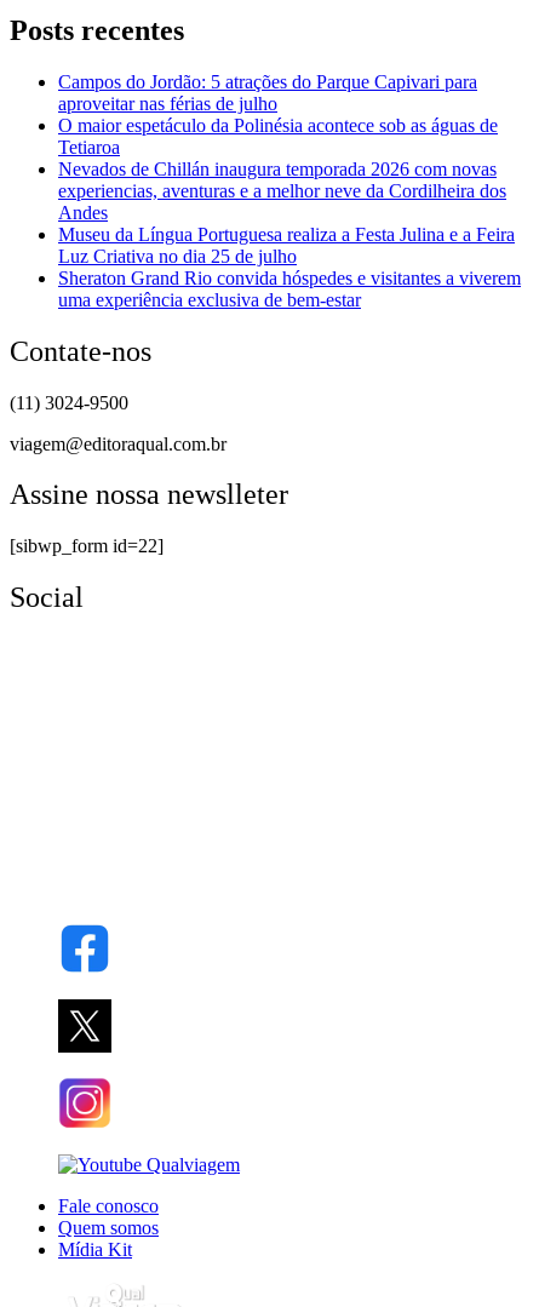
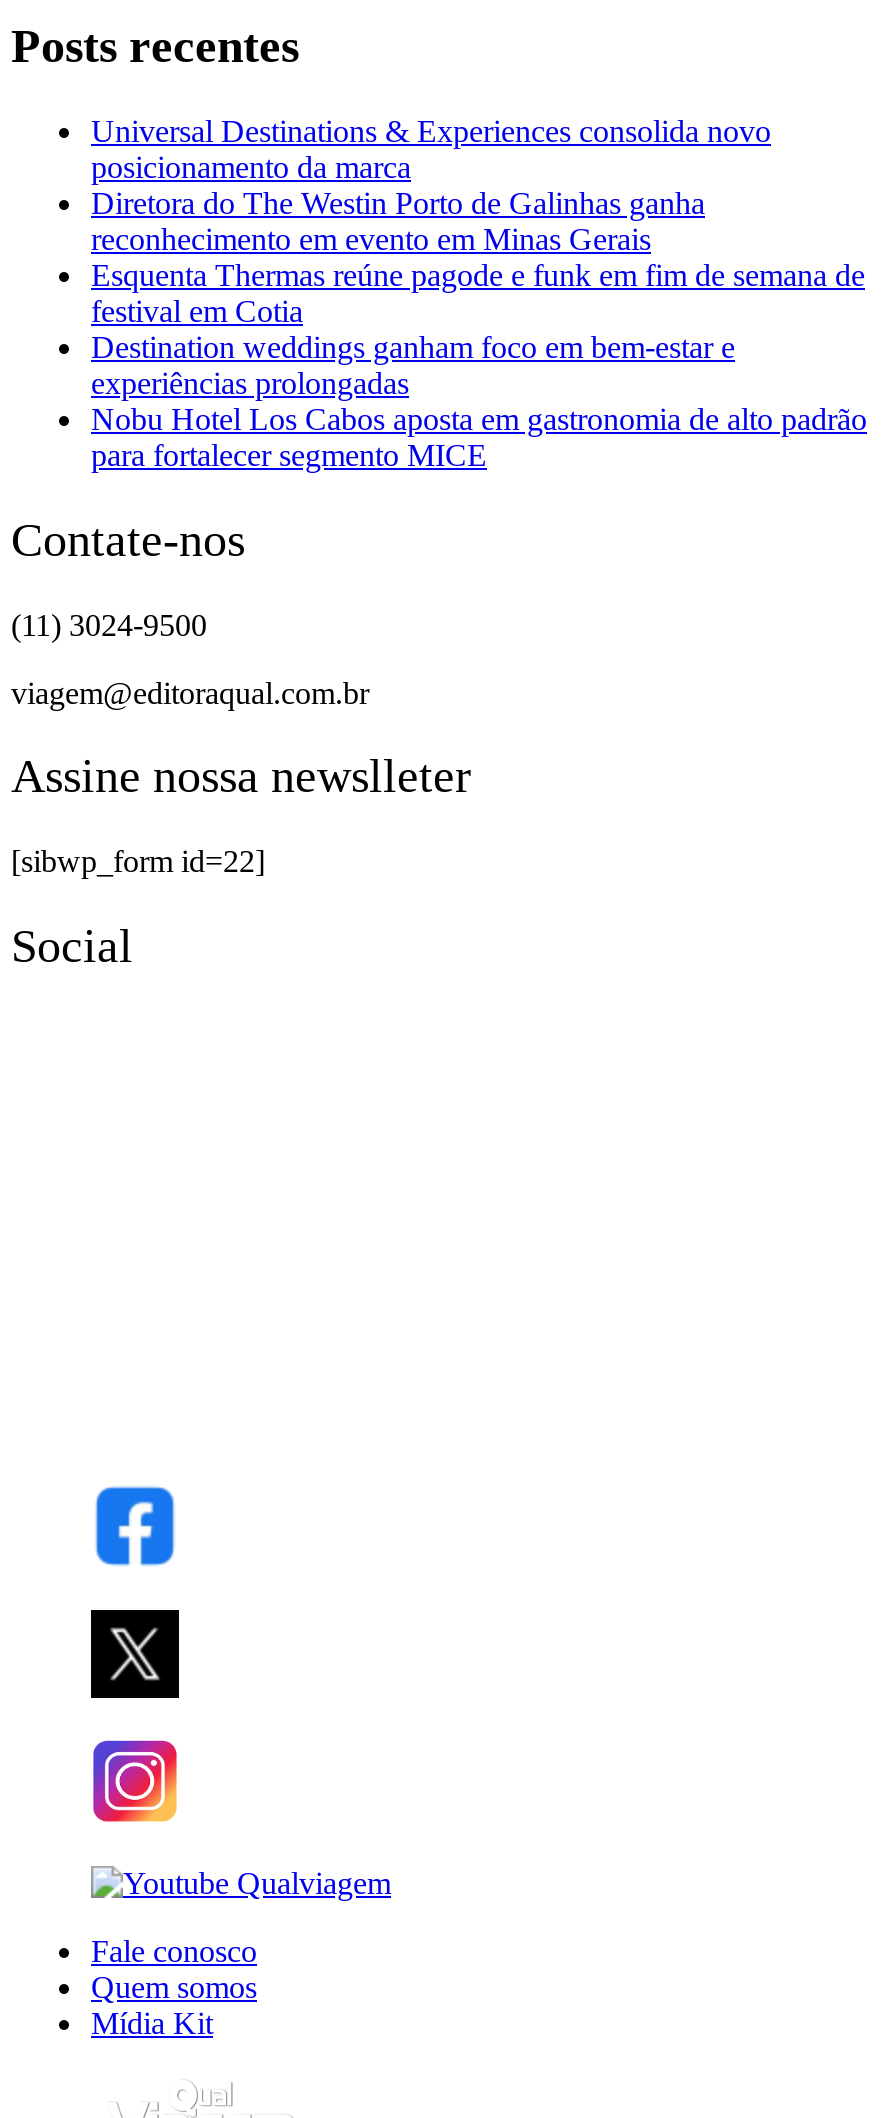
- Campos do Jordão: 5 atrações do Parque Capivari para
- aproveitar nas férias de julho
- O maior espetáculo da Polinésia acontece sob as águas de
- Tetiaroa
- Nevados de Chillán inaugura temporada 2026 com novas
- experiencias, aventuras e a melhor neve da Cordilheira dos
- Andes
- Museu da Língua Portuguesa realiza a Festa Julina e a Feira
- Luz Criativa no dia 25 de julho
- Sheraton Grand Rio convida hóspedes e visitantes a viverem
- uma experiência exclusiva de bem-estar
+ Universal Destinations & Experiences consolida novo
+ posicionamento da marca
+ Diretora do The Westin Porto de Galinhas ganha
+ reconhecimento em evento em Minas Gerais
+ Esquenta Thermas reúne pagode e funk em fim de semana de
+ festival em Cotia
+ Destination weddings ganham foco em bem-estar e
+ experiências prolongadas
+ Nobu Hotel Los Cabos aposta em gastronomia de alto padrão
+ para fortalecer segmento MICE
